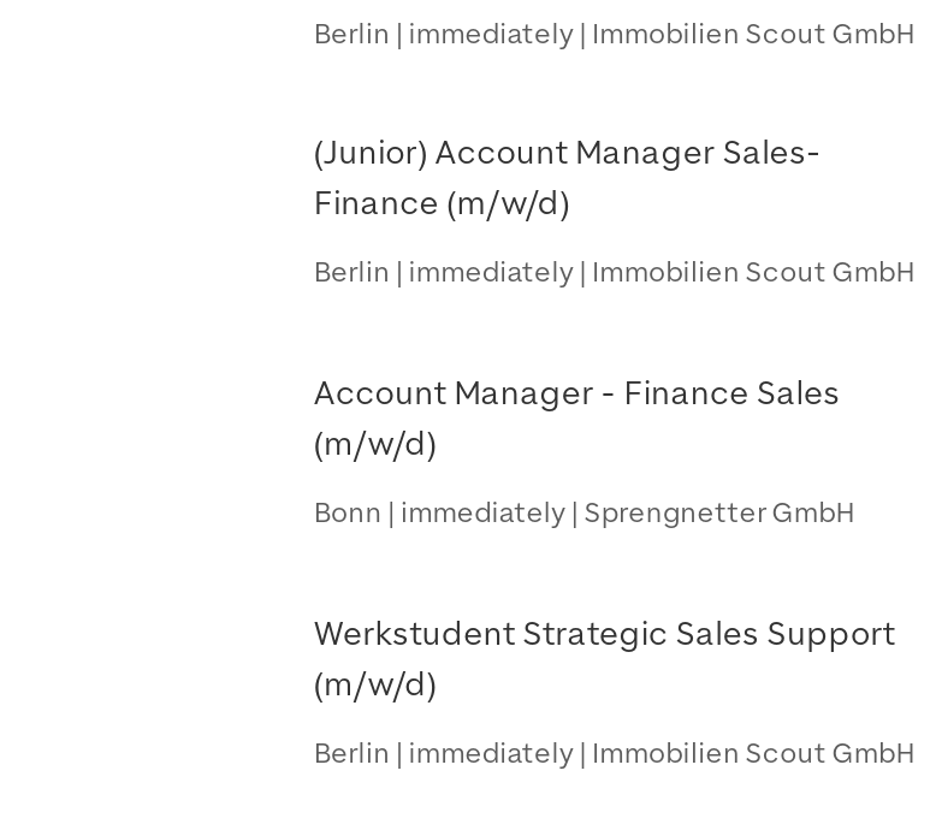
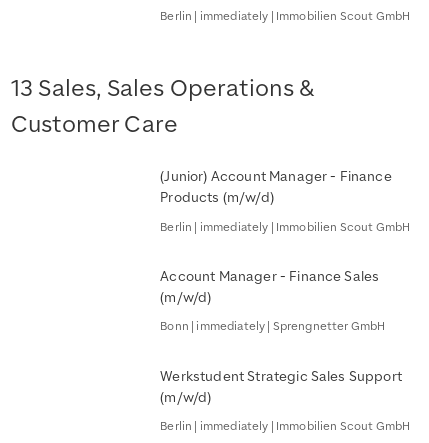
- (Junior) Account Manager Sales-
- Finance (m/w/d)
+ 13 Sales, Sales Operations &
+ Customer Care
+ (Junior) Account Manager - Finance
+ Products (m/w/d)
